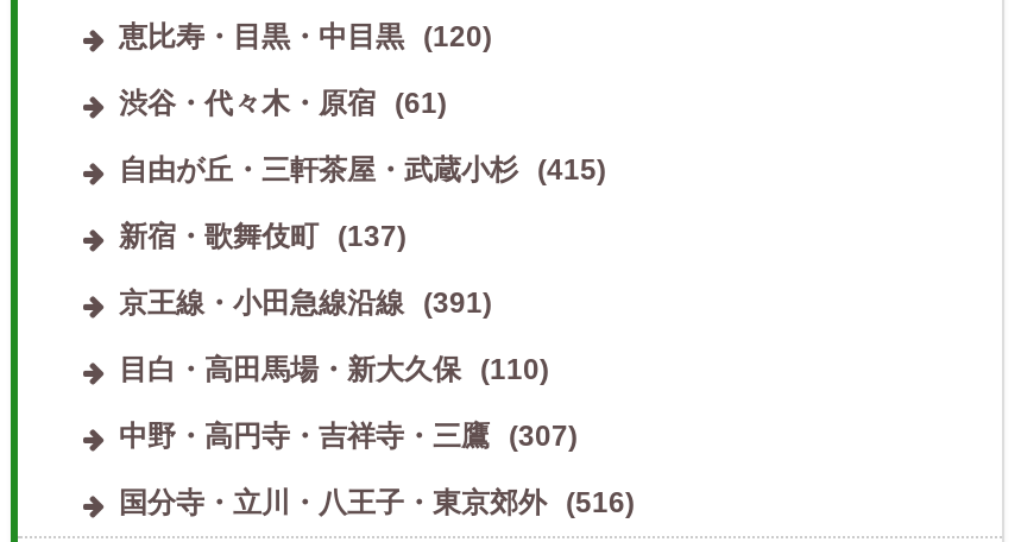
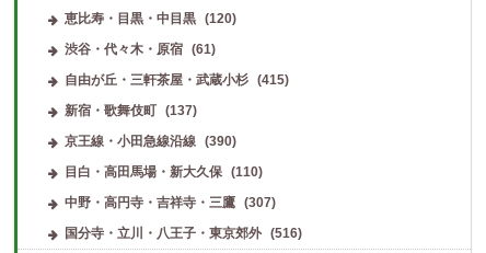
- 京王線・小田急線沿線 (391)
+ 京王線・小田急線沿線 (390)
